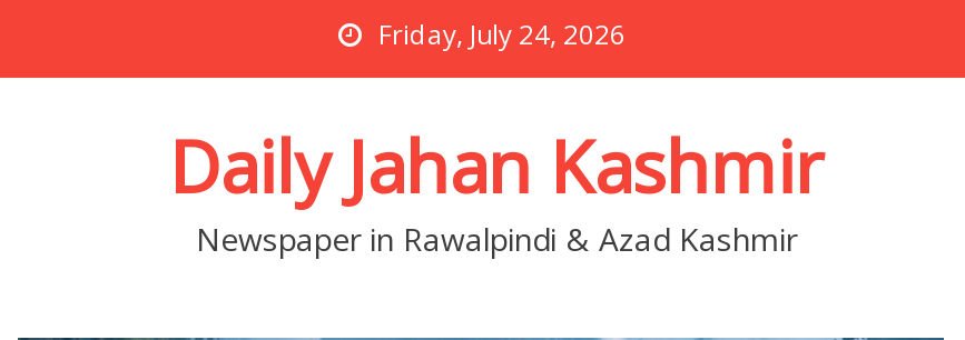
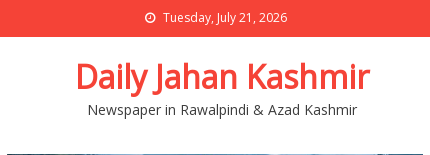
- Friday, July 24, 2026
+ Tuesday, July 21, 2026
